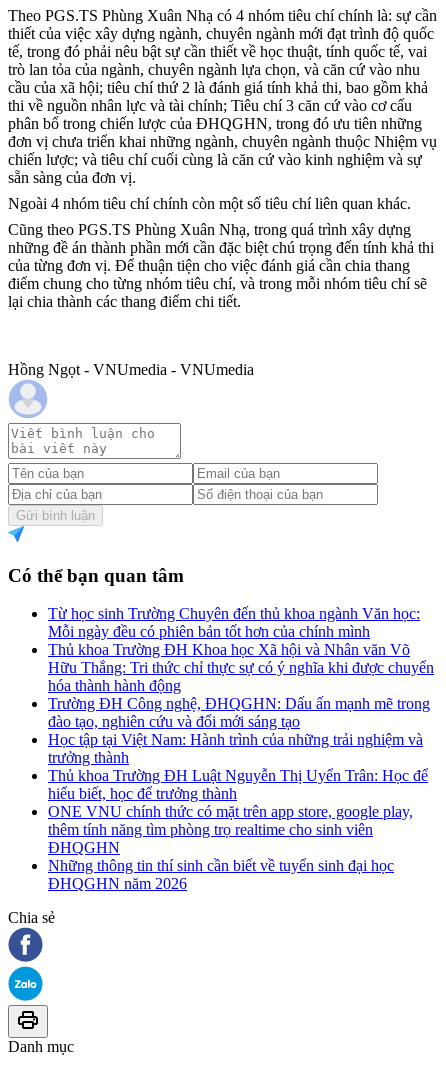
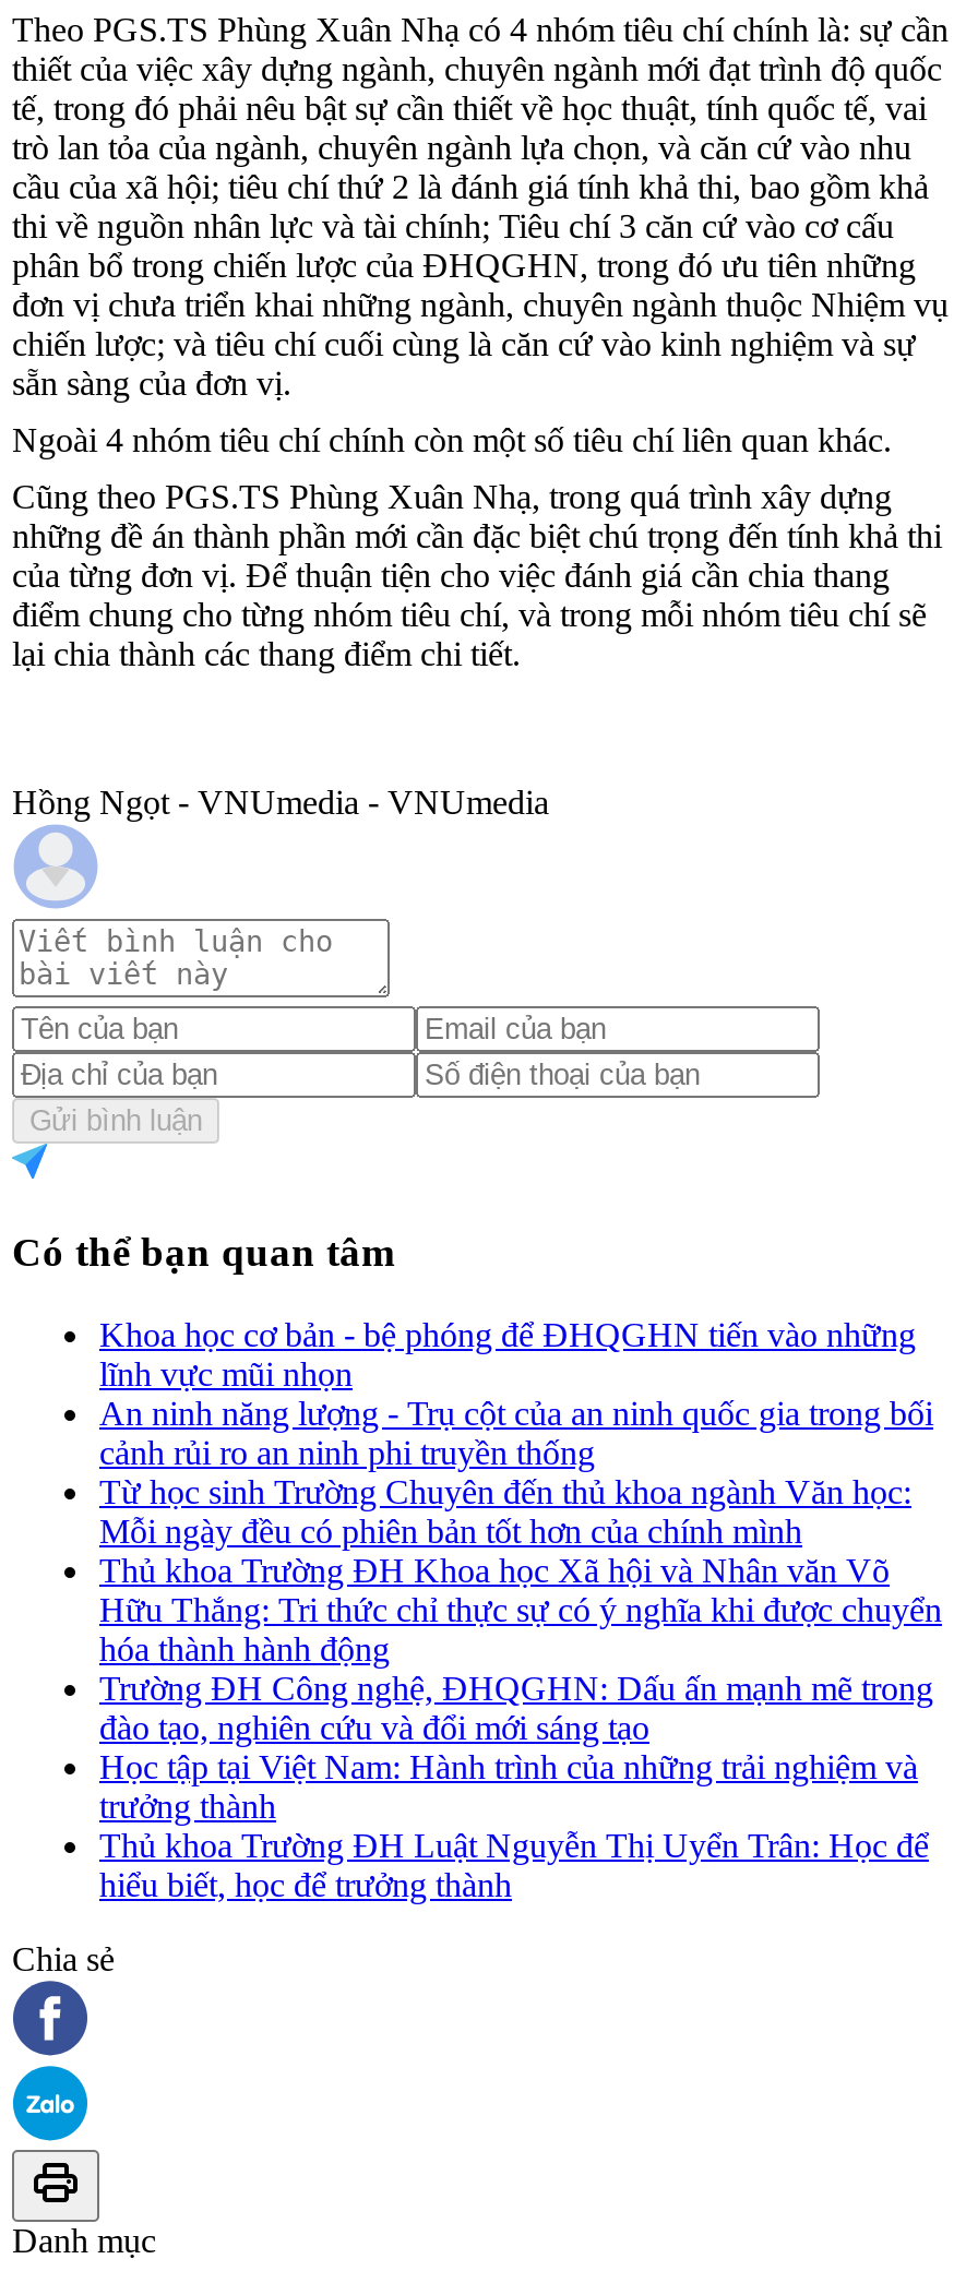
+ Khoa học cơ bản - bệ phóng để ĐHQGHN tiến vào những
+ lĩnh vực mũi nhọn
+ An ninh năng lượng - Trụ cột của an ninh quốc gia trong bối
+ cảnh rủi ro an ninh phi truyền thống

moved down: Từ học sinh Trường Chuyên đến thủ khoa ngành Văn học: | Mỗi ngày đều có phiên bản tốt hơn của chính mình | Thủ khoa Trường ĐH Khoa học Xã hội và Nhân văn Võ | ... | Thủ khoa Trường ĐH Luật Nguyễn Thị Uyển Trân: Học để | hiểu biết, học để trưởng thành

- ONE VNU chính thức có mặt trên app store, google play,
- thêm tính năng tìm phòng trọ realtime cho sinh viên
- ĐHQGHN
- Những thông tin thí sinh cần biết về tuyển sinh đại học
- ĐHQGHN năm 2026
